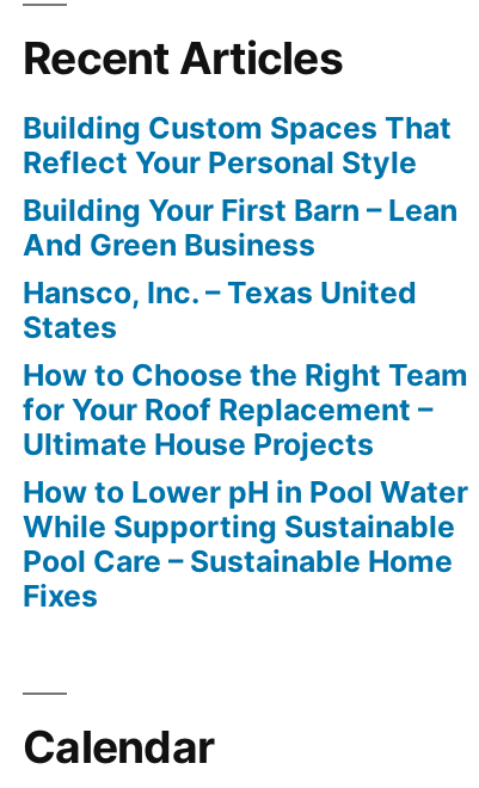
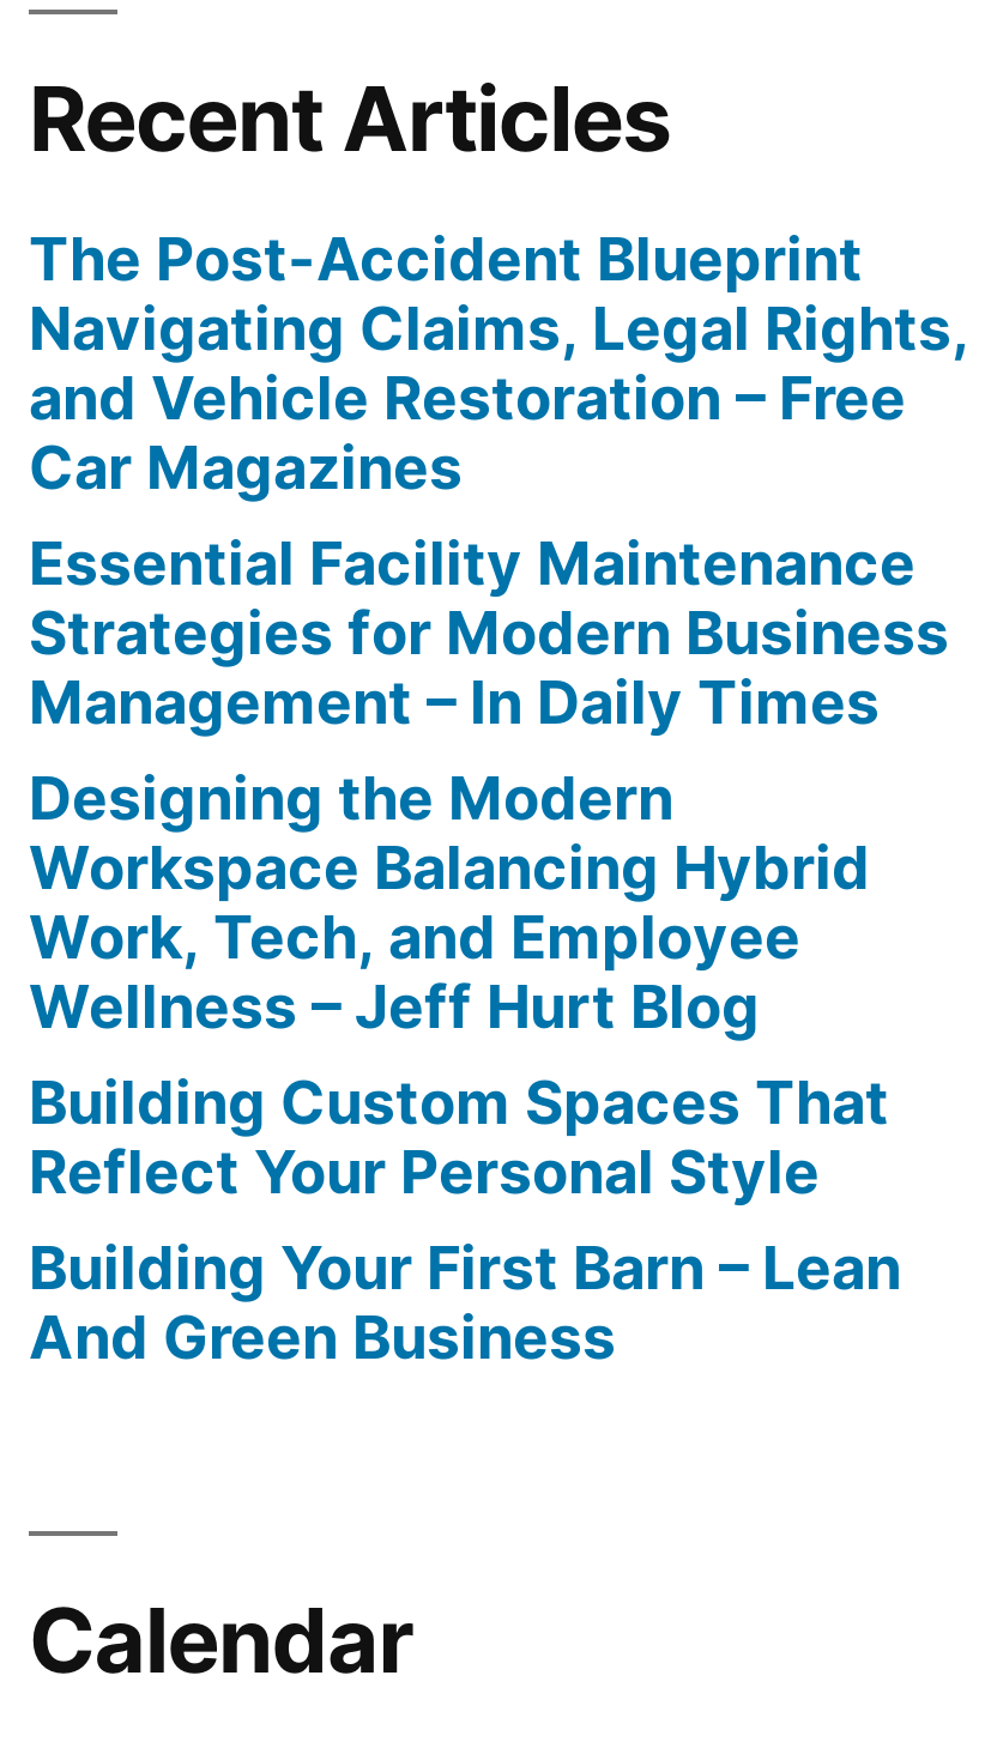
+ The Post-Accident Blueprint
+ Navigating Claims, Legal Rights,
+ and Vehicle Restoration – Free
+ Car Magazines
+ Essential Facility Maintenance
+ Strategies for Modern Business
+ Management – In Daily Times
+ Designing the Modern
+ Workspace Balancing Hybrid
+ Work, Tech, and Employee
+ Wellness – Jeff Hurt Blog

moved down: Building Custom Spaces That | Reflect Your Personal Style | Building Your First Barn – Lean | And Green Business

- Hansco, Inc. – Texas United
- States
- How to Choose the Right Team
- for Your Roof Replacement –
- Ultimate House Projects
- How to Lower pH in Pool Water
- While Supporting Sustainable
- Pool Care – Sustainable Home
- Fixes
